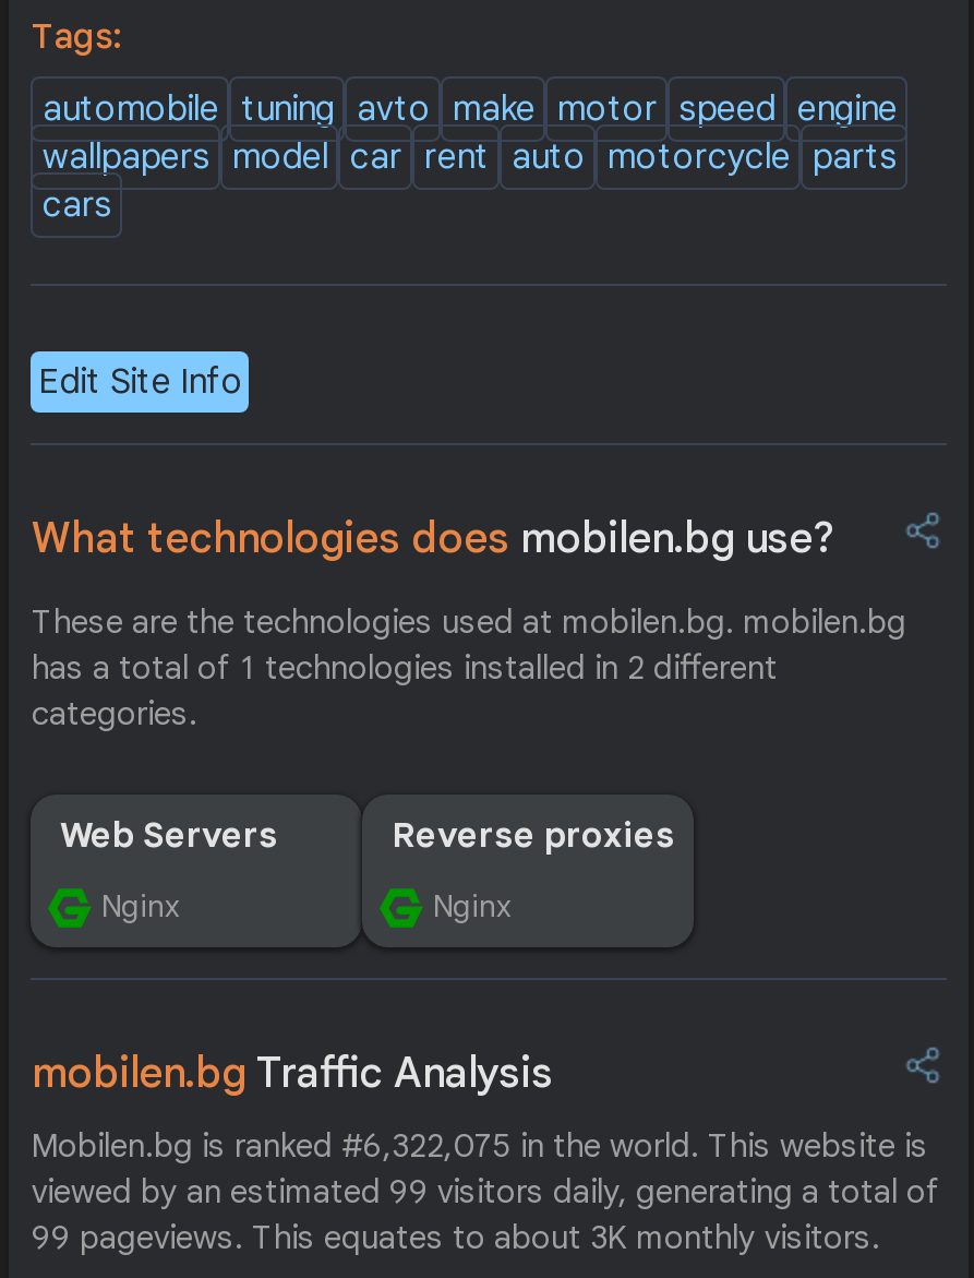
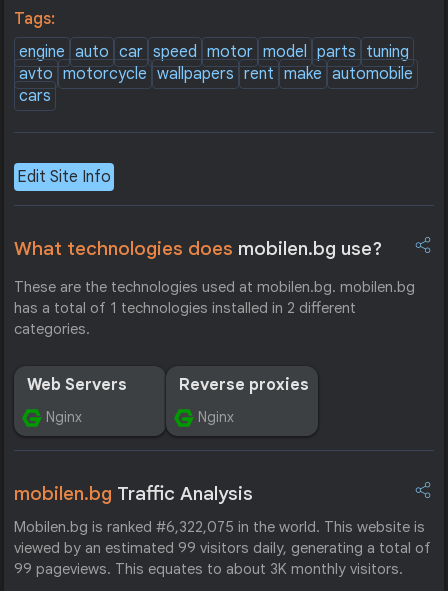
- automobile tuning avto make motor speed engine
- wallpapers model car rent auto motorcycle parts
+ engine auto car speed motor model parts tuning
+ avto motorcycle wallpapers rent make automobile
